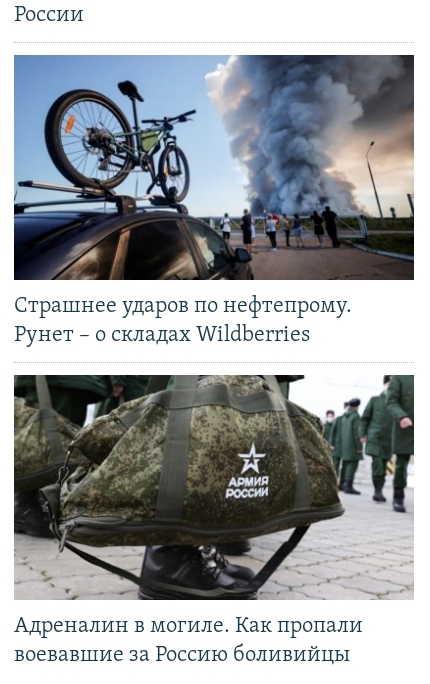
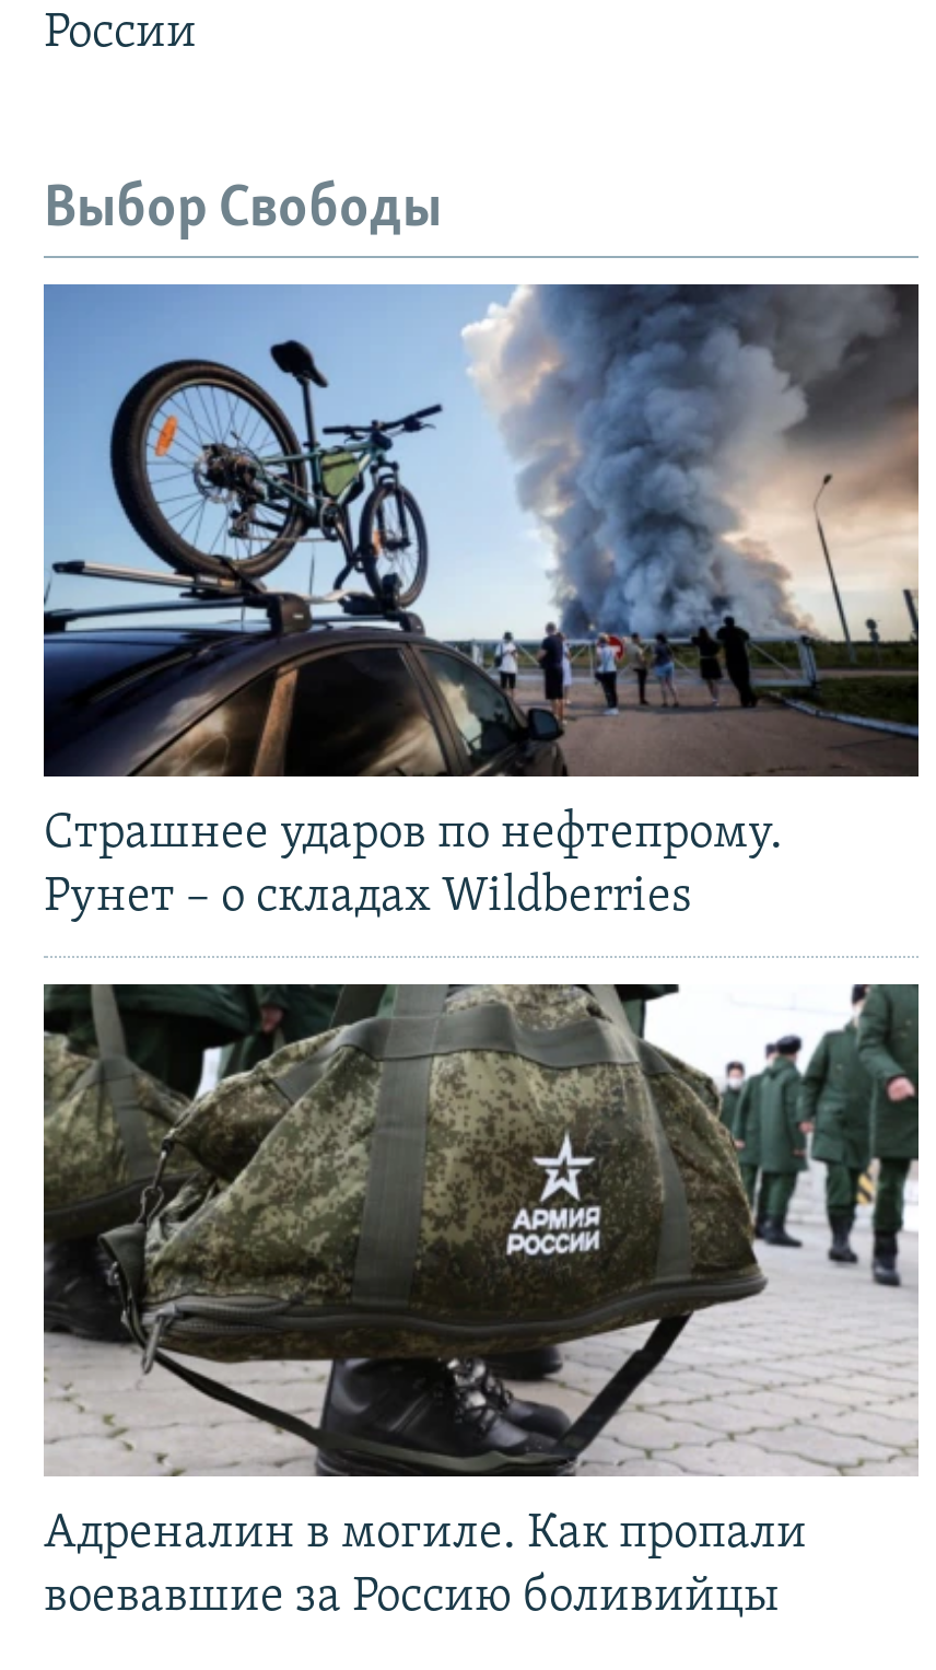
+ Выбор Свободы
